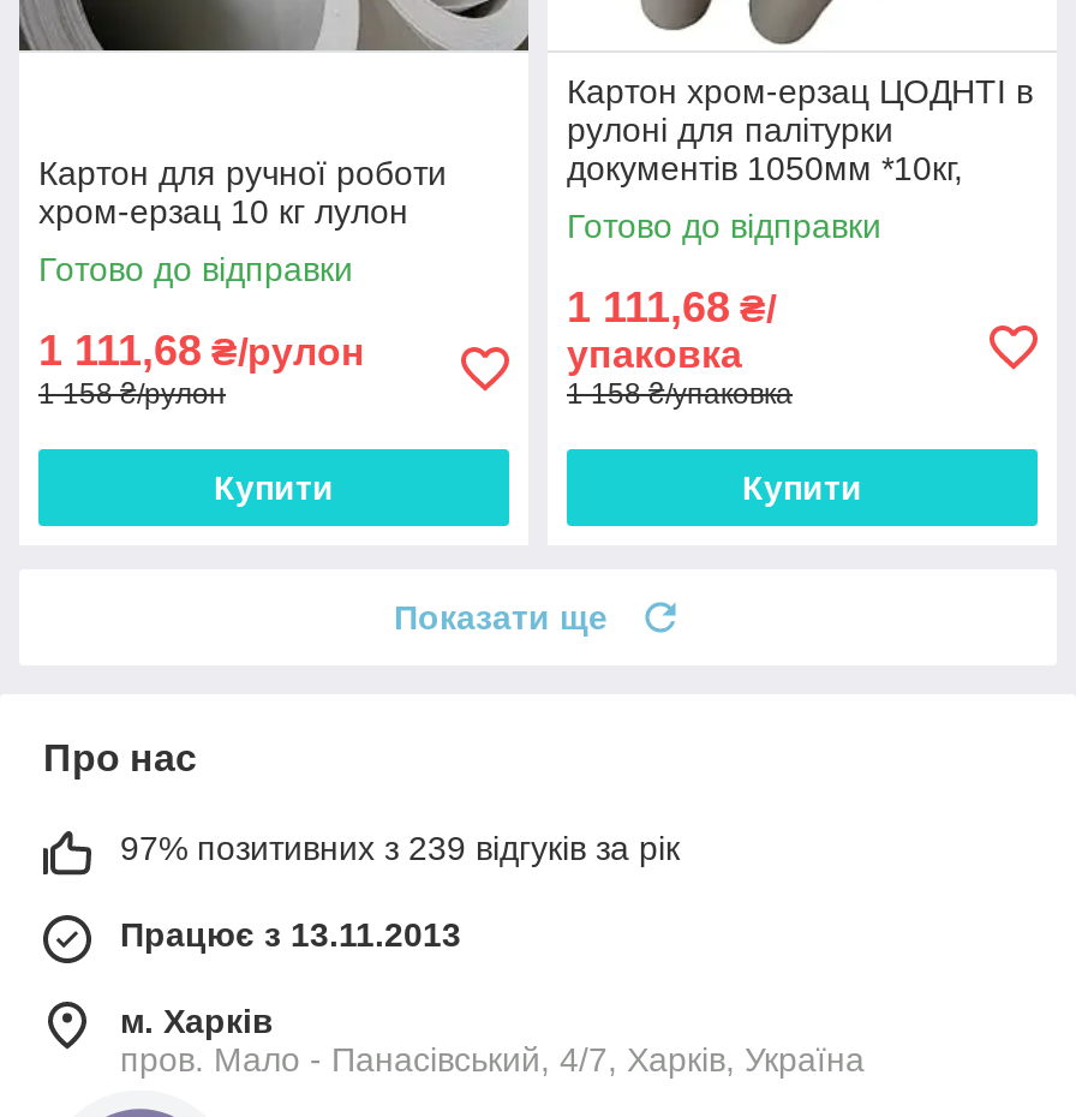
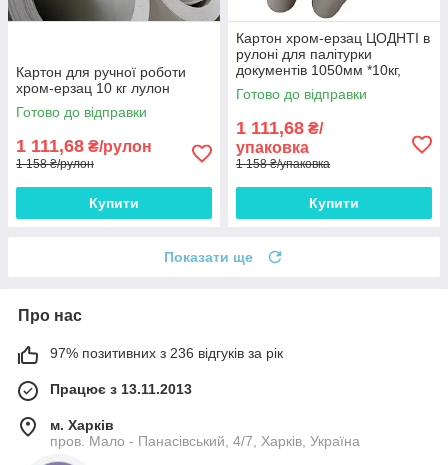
- 97% позитивних з 239 відгуків за рік
+ 97% позитивних з 236 відгуків за рік
